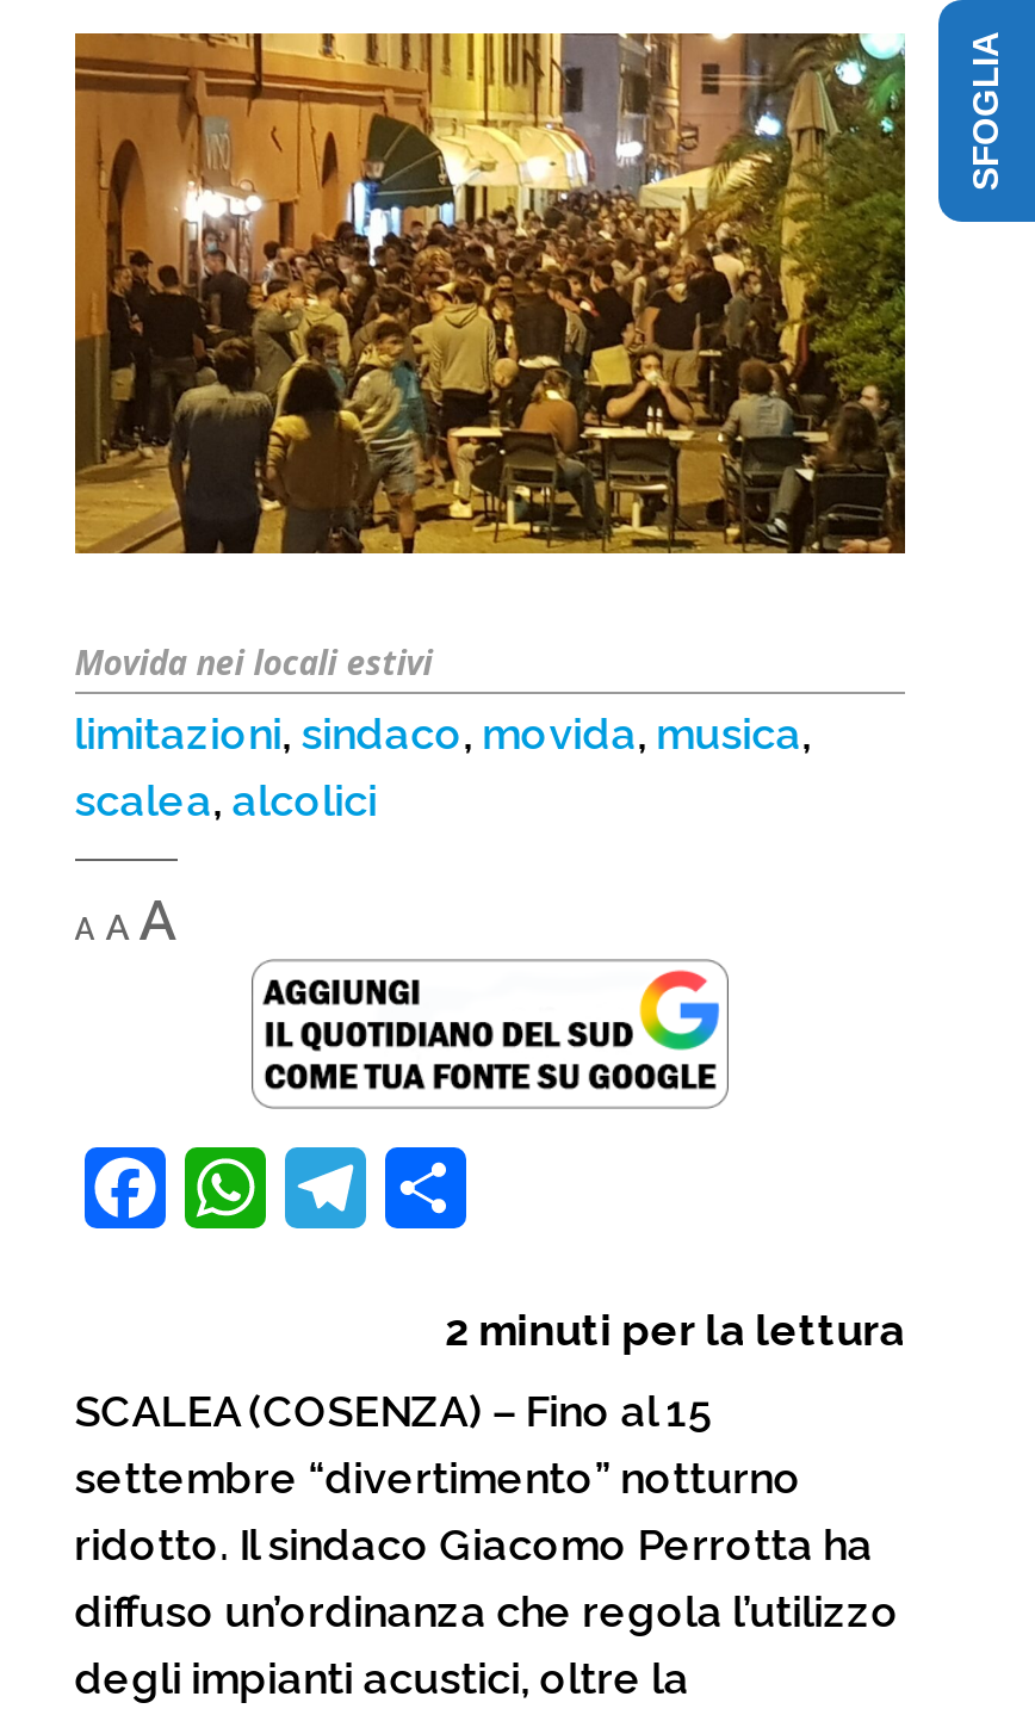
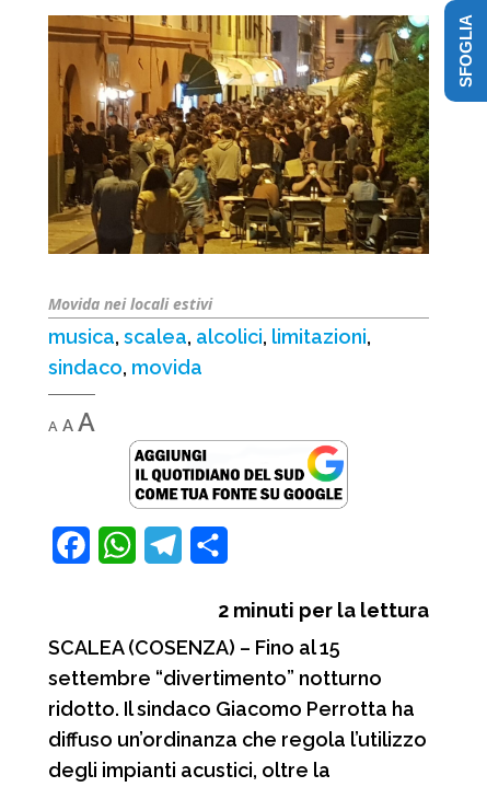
- limitazioni, sindaco, movida, musica,
- scalea, alcolici
+ musica, scalea, alcolici, limitazioni,
+ sindaco, movida
